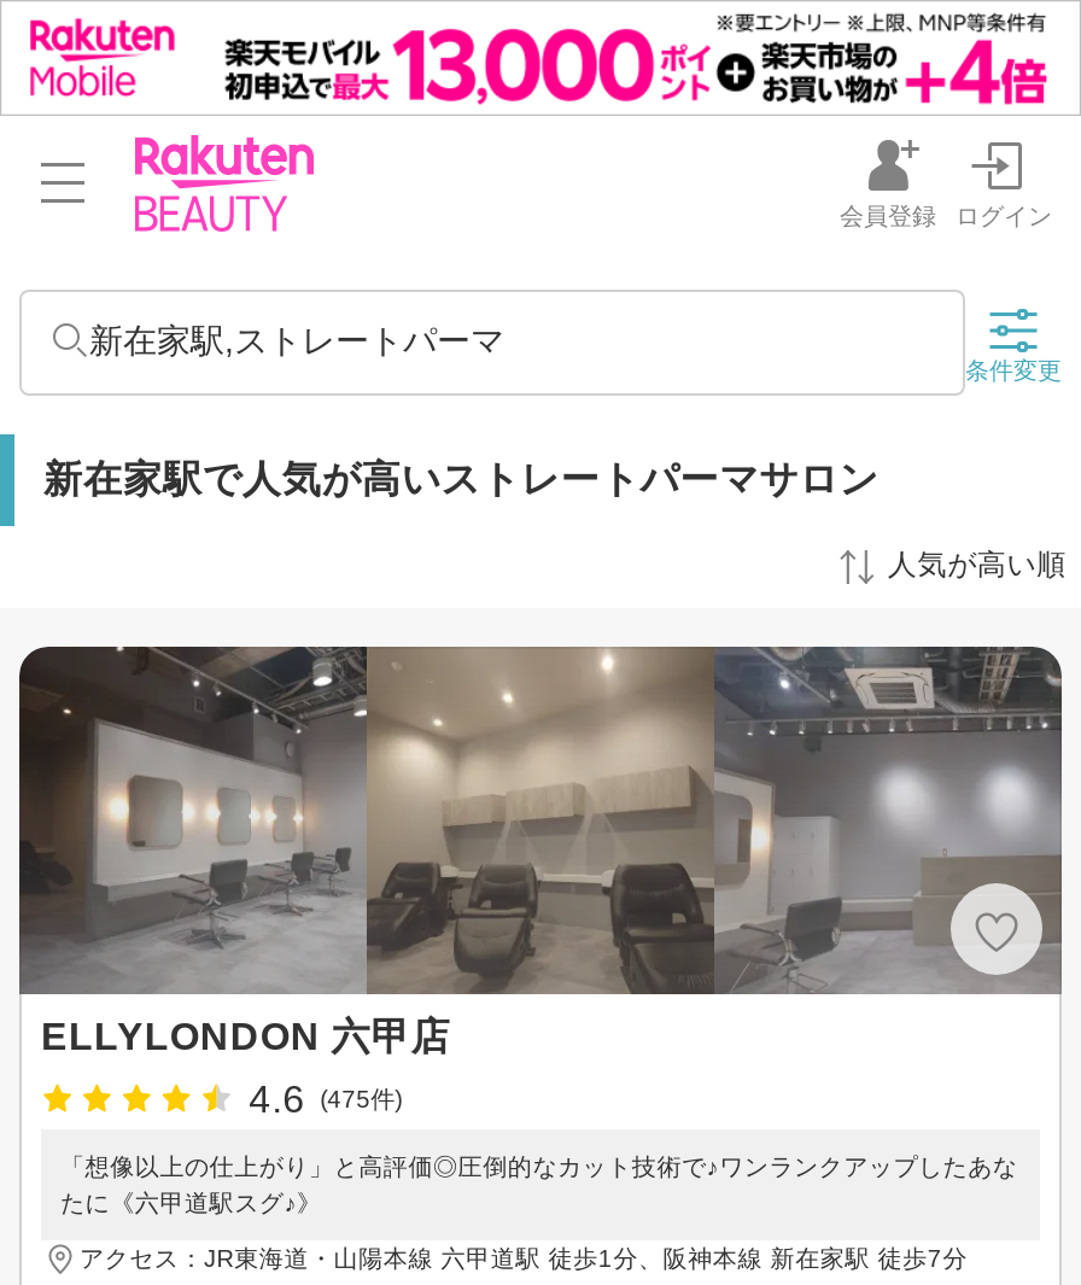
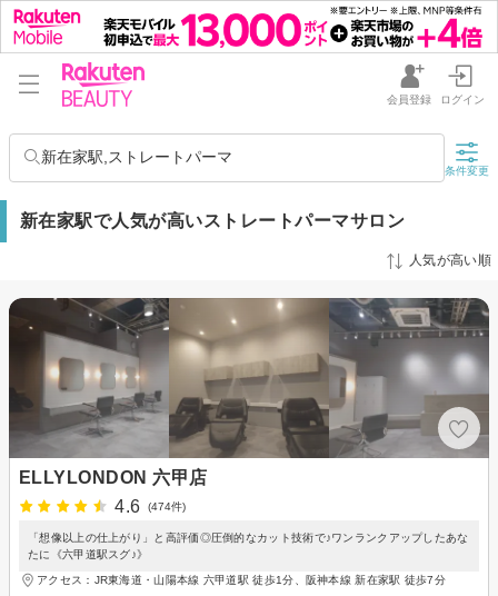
- 4.6 (475件)
+ 4.6 (474件)
